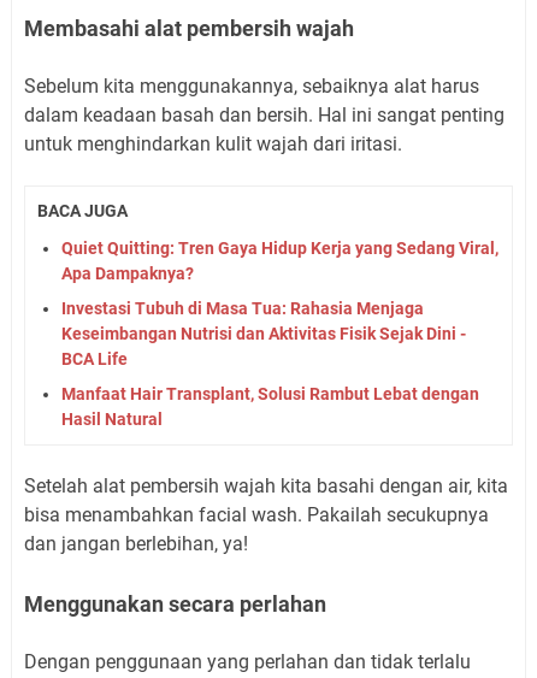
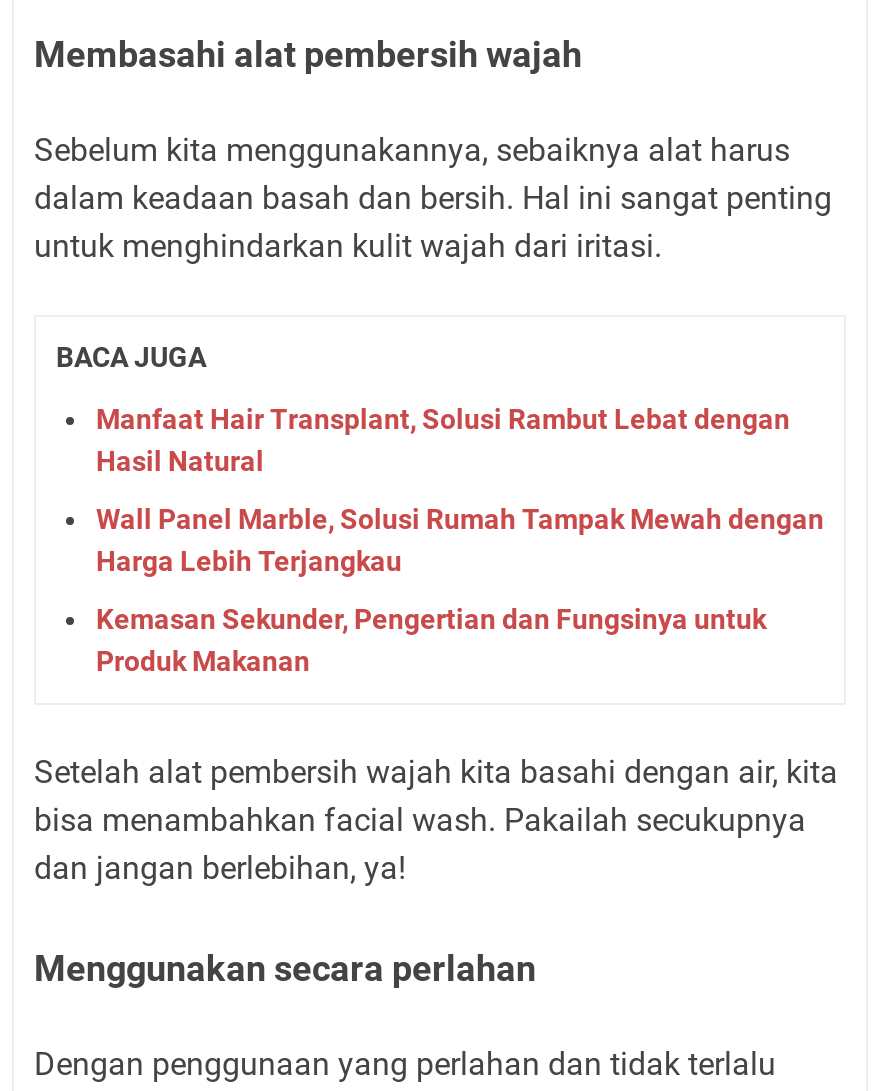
- Quiet Quitting: Tren Gaya Hidup Kerja yang Sedang Viral,
- Apa Dampaknya?
- Investasi Tubuh di Masa Tua: Rahasia Menjaga
- Keseimbangan Nutrisi dan Aktivitas Fisik Sejak Dini -
- BCA Life

moved up: Manfaat Hair Transplant, Solusi Rambut Lebat dengan | Hasil Natural

+ Wall Panel Marble, Solusi Rumah Tampak Mewah dengan
+ Harga Lebih Terjangkau
+ Kemasan Sekunder, Pengertian dan Fungsinya untuk
+ Produk Makanan
